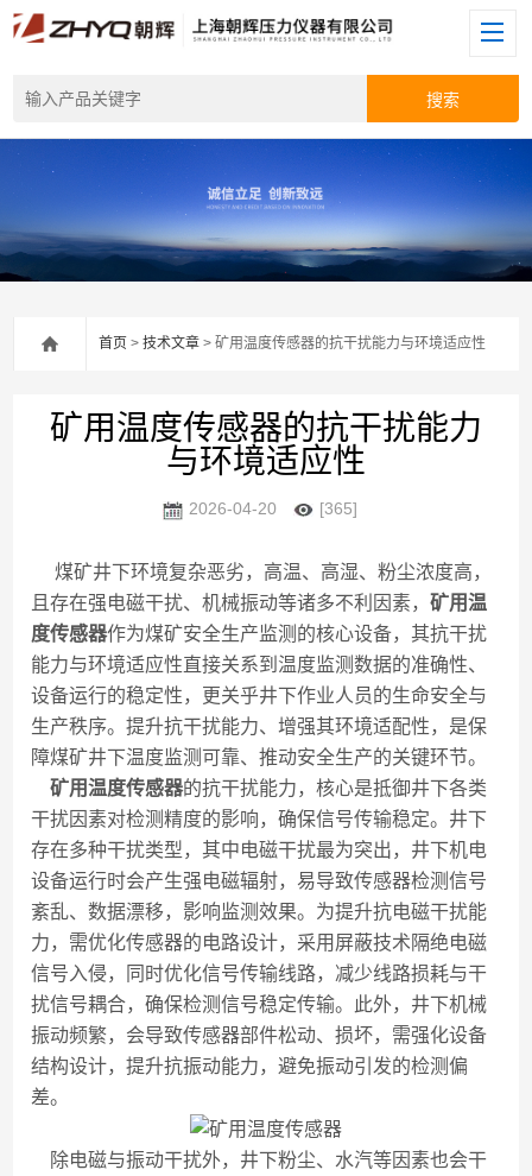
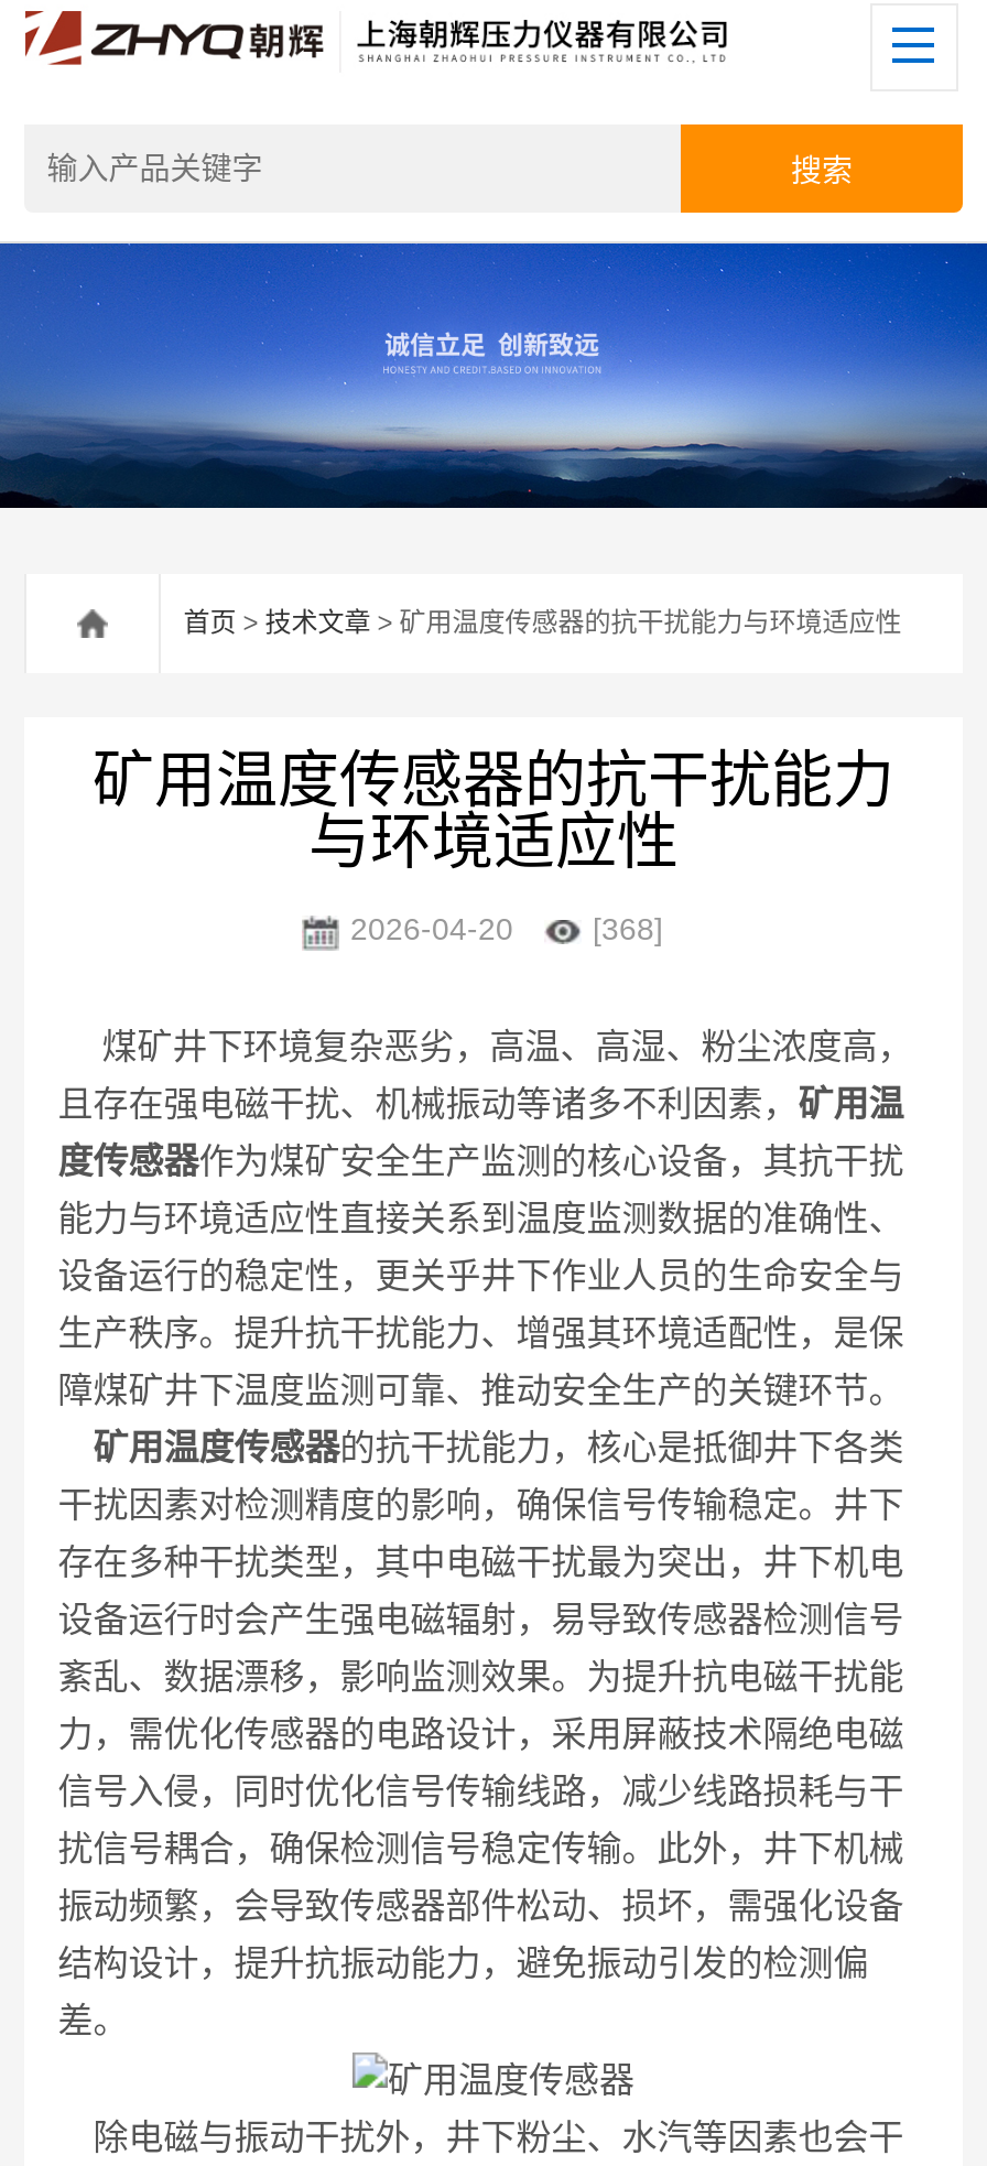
- [365]
+ [368]
